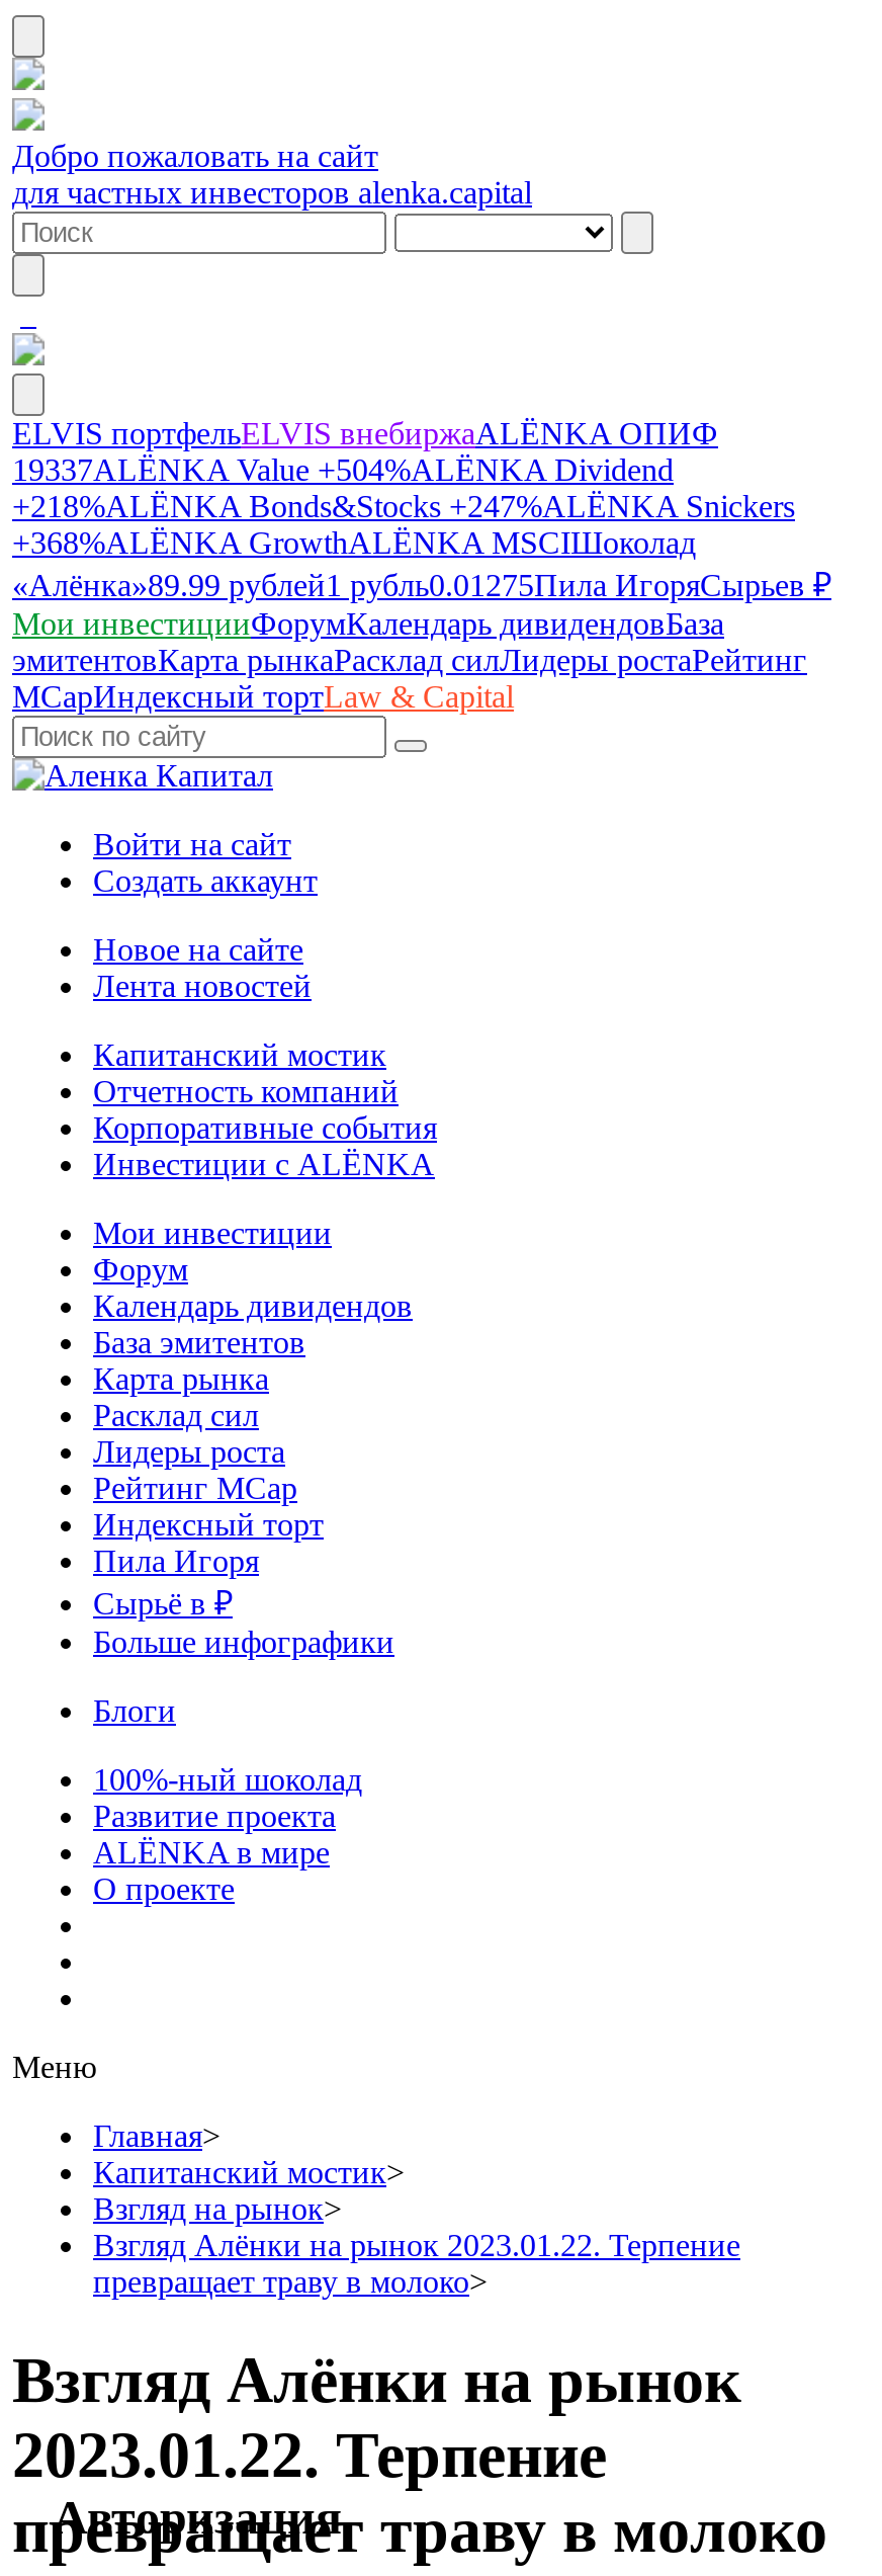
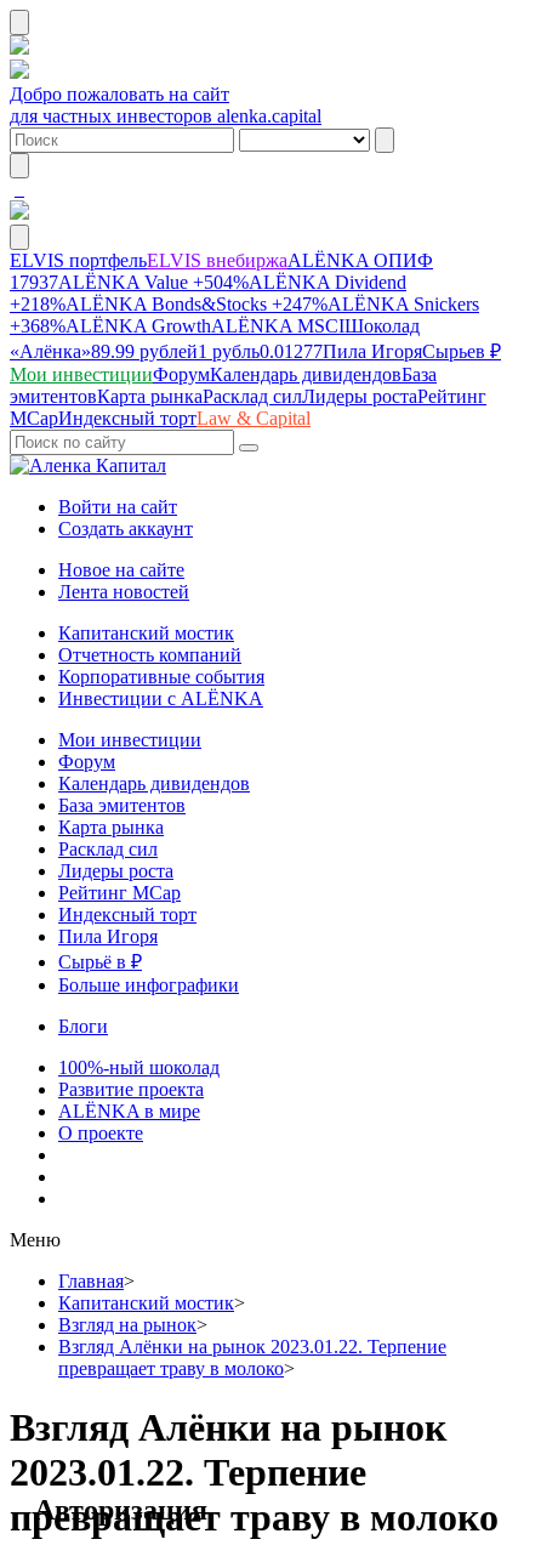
- 19337ALЁNKA Value +504%ALЁNKA Dividend
+ 17937ALЁNKA Value +504%ALЁNKA Dividend

- «Алёнка»89.99 рублей1 рубль0.01275Пила ИгоряСырьев ₽
+ «Алёнка»89.99 рублей1 рубль0.01277Пила ИгоряСырьев ₽
